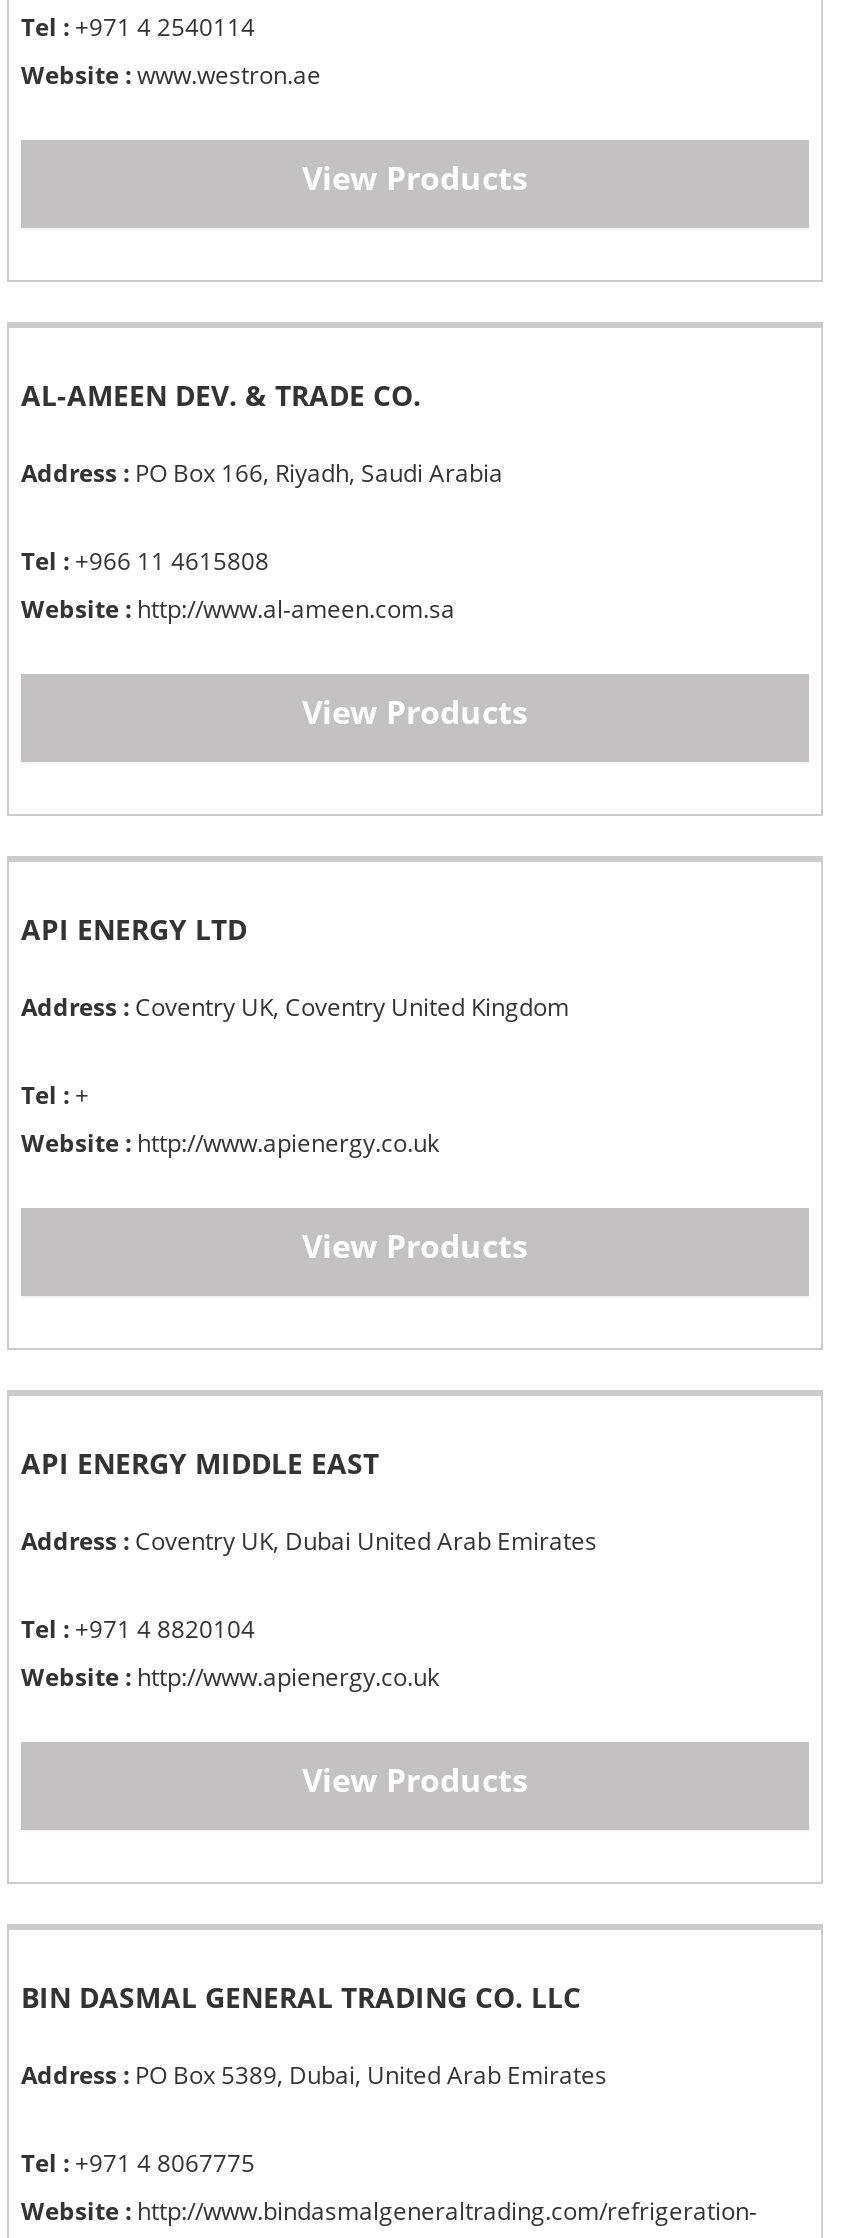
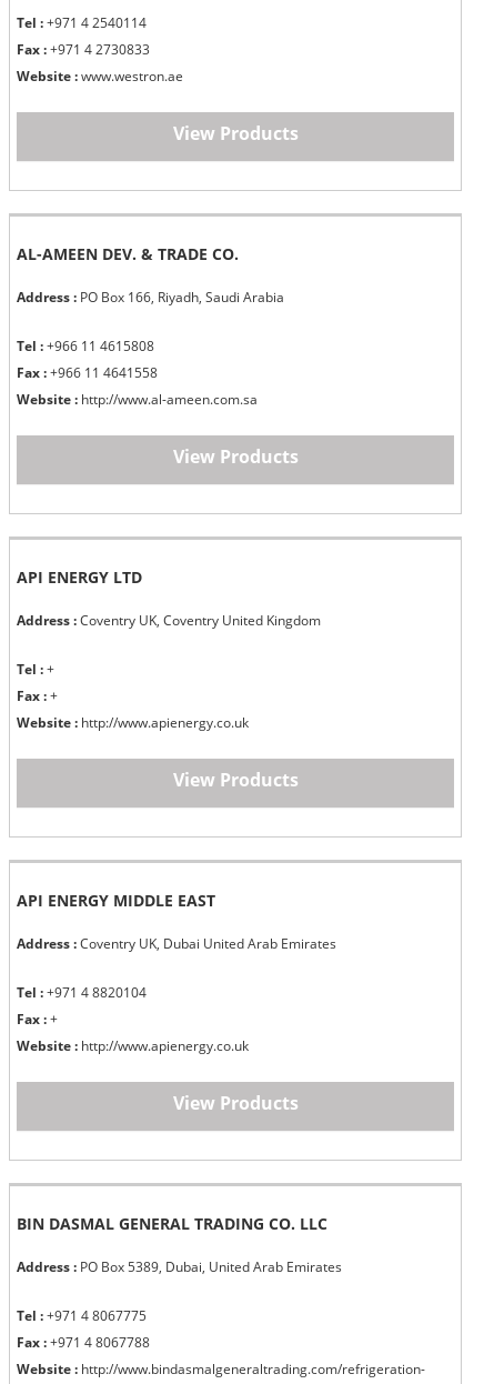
+ Fax : +971 4 2730833

+ Fax : +966 11 4641558

+ Fax : +

+ Fax : +

+ Fax : +971 4 8067788
